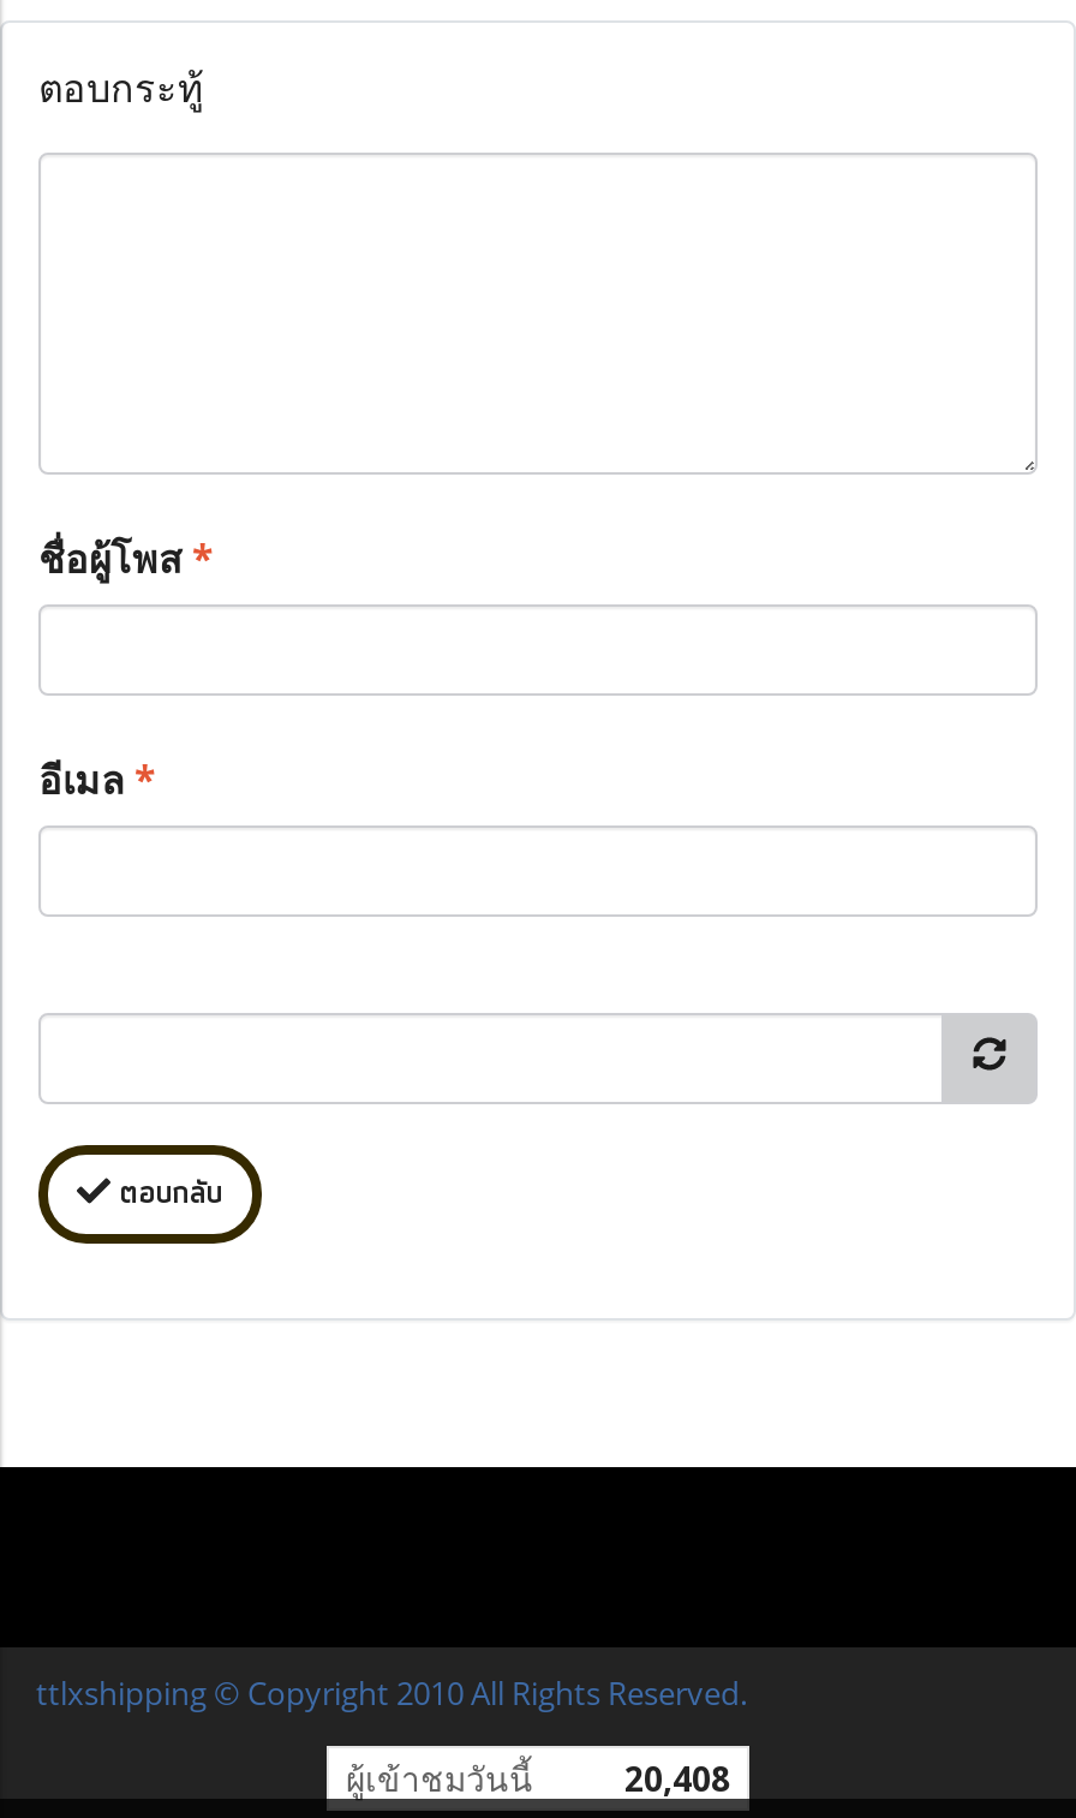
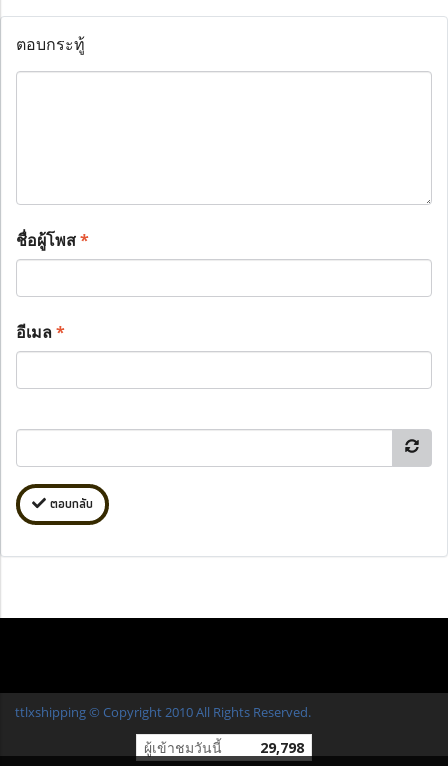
- ผู้เข้าชมวันนี้ 20,408
+ ผู้เข้าชมวันนี้ 29,798
